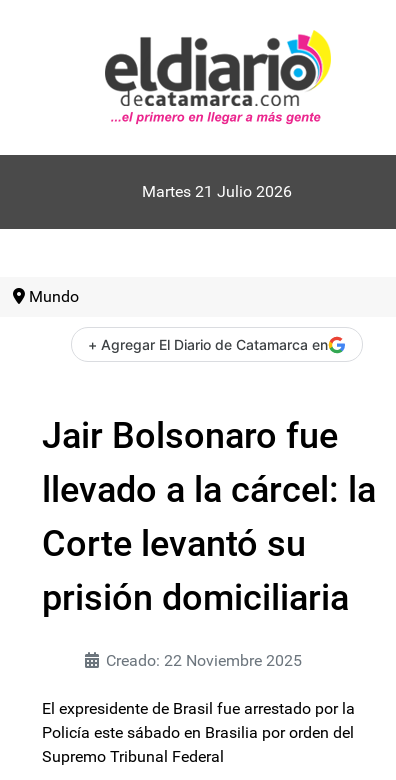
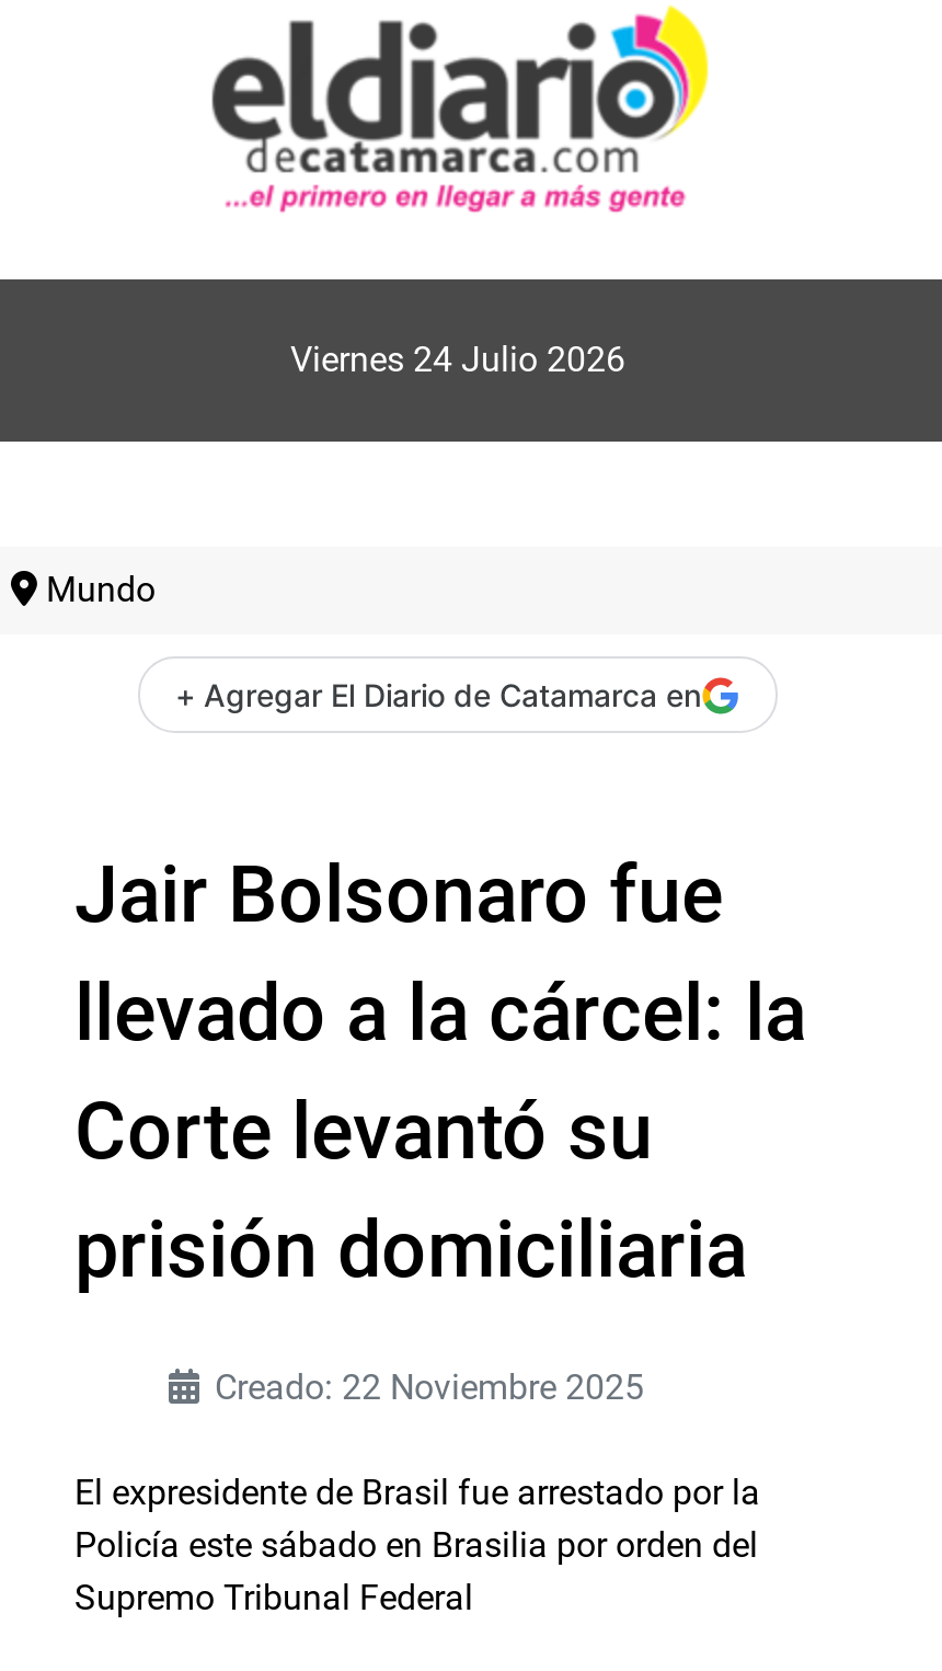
- Martes 21 Julio 2026
+ Viernes 24 Julio 2026
